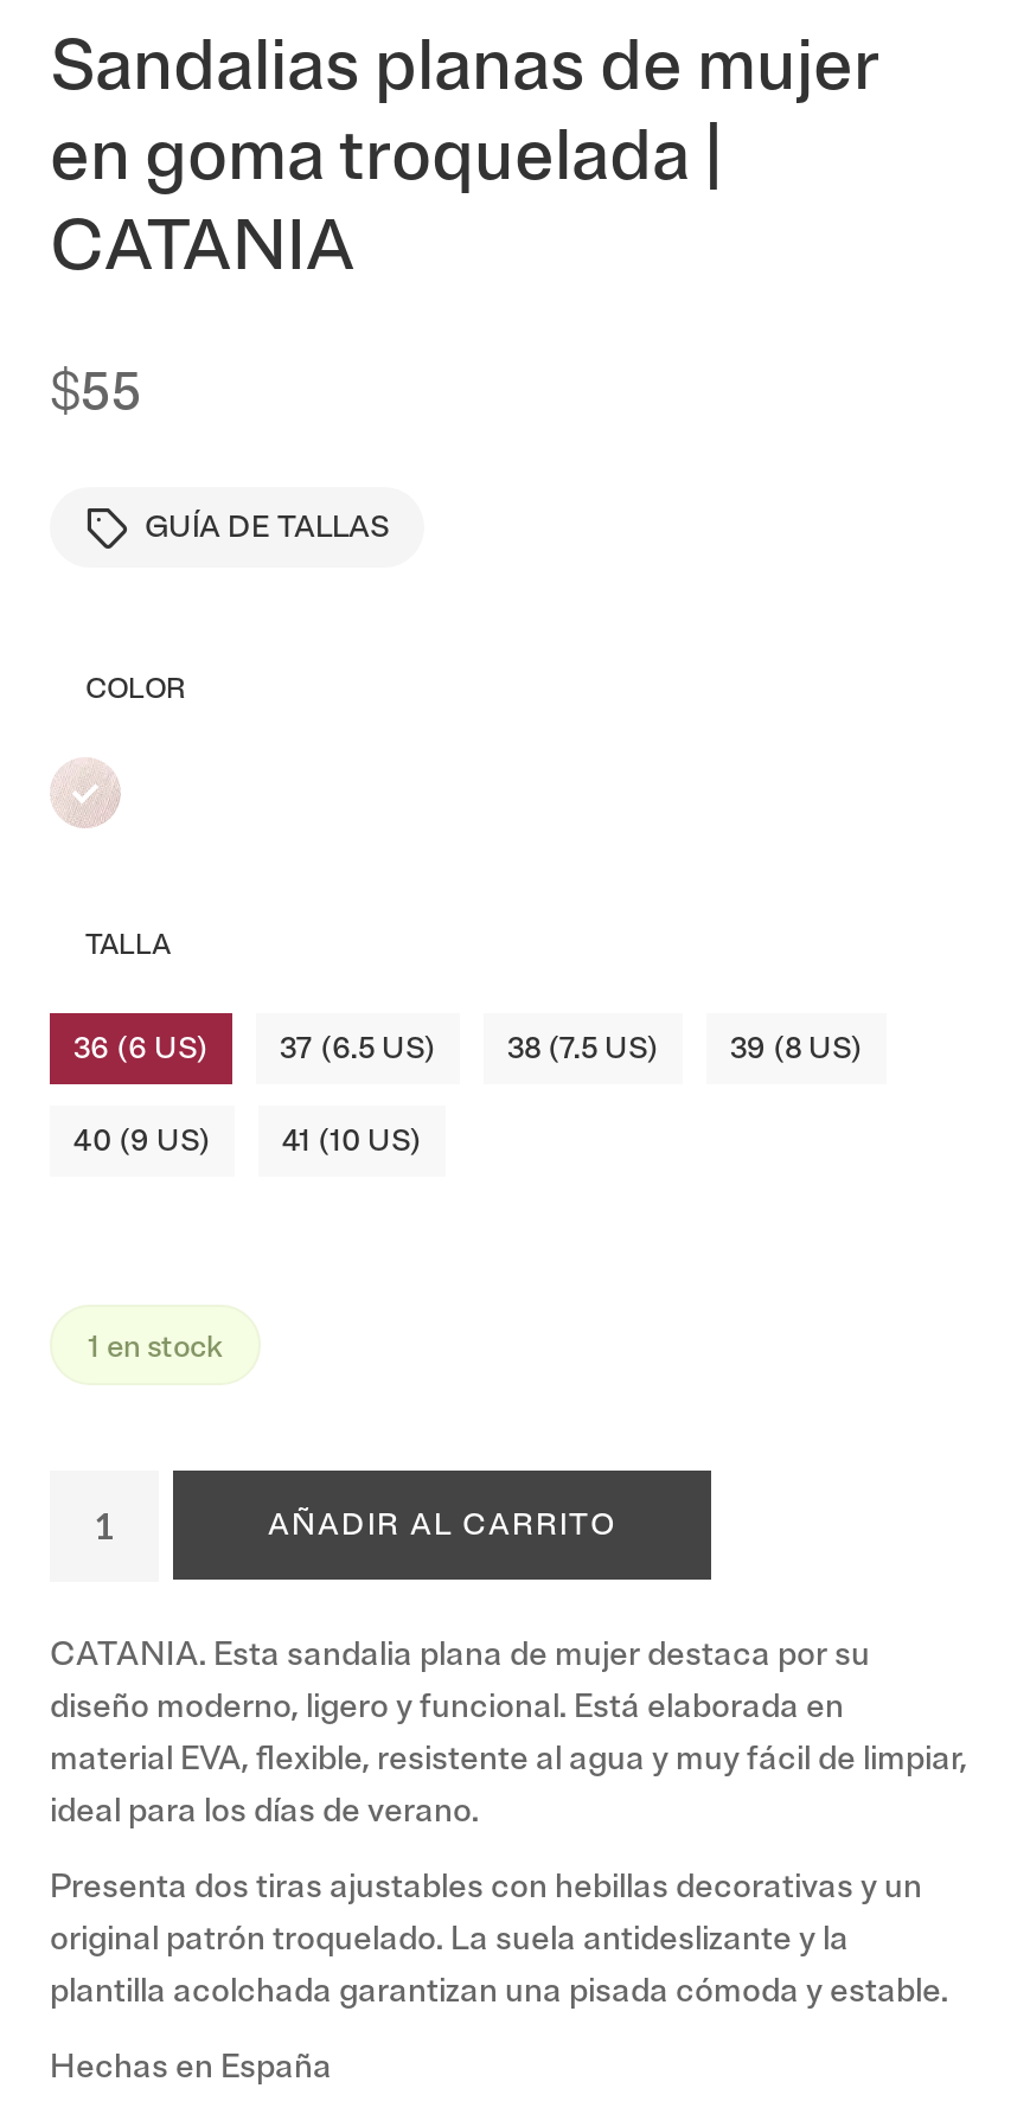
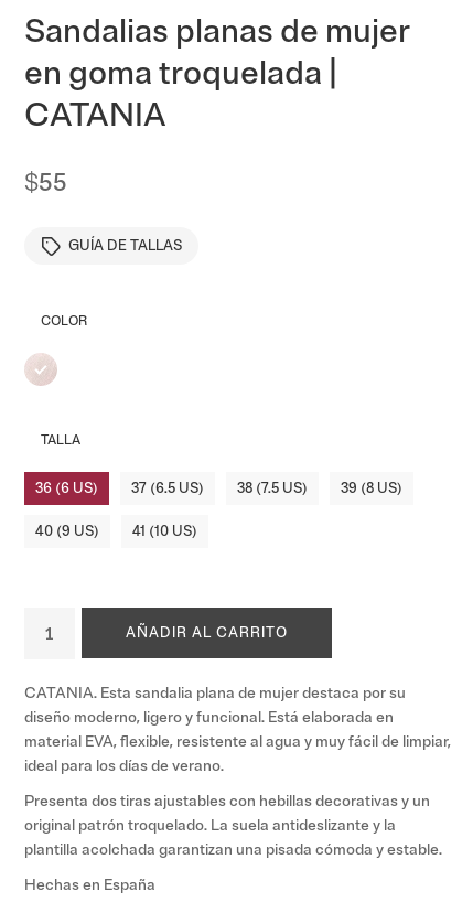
- 1 en stock
